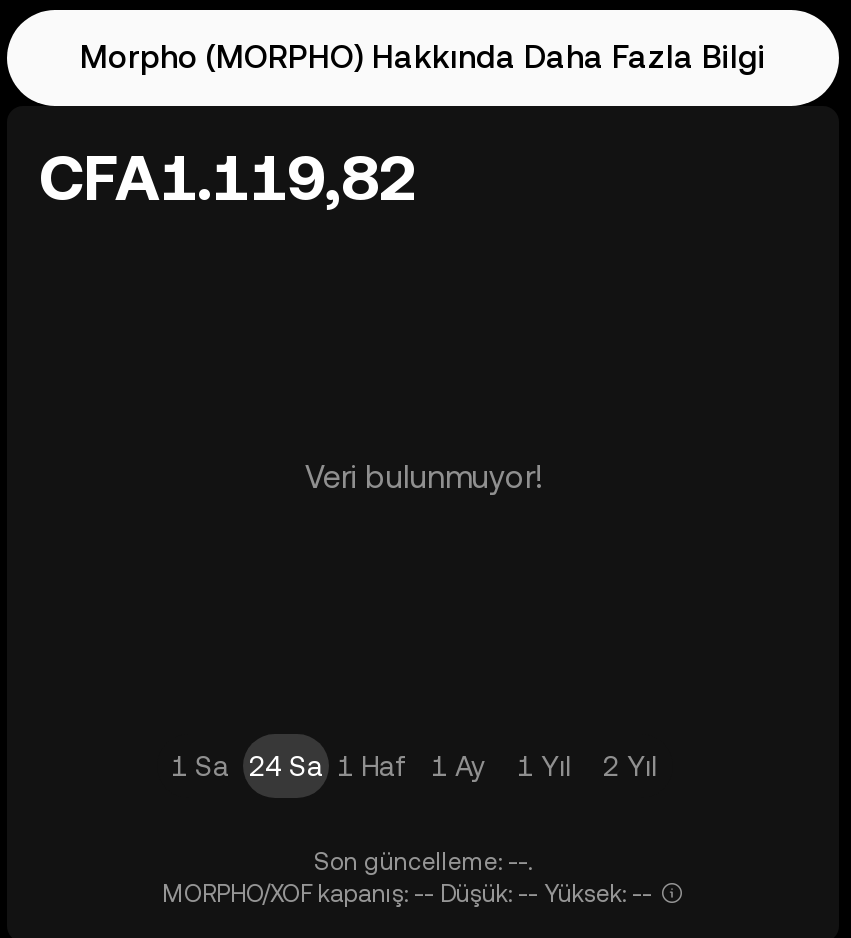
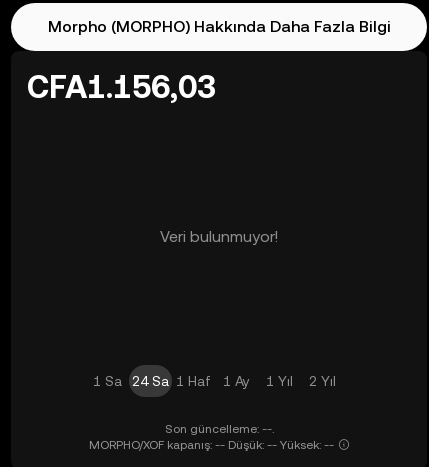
- CFA1.119,82
+ CFA1.156,03
